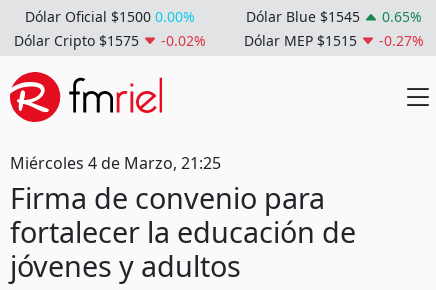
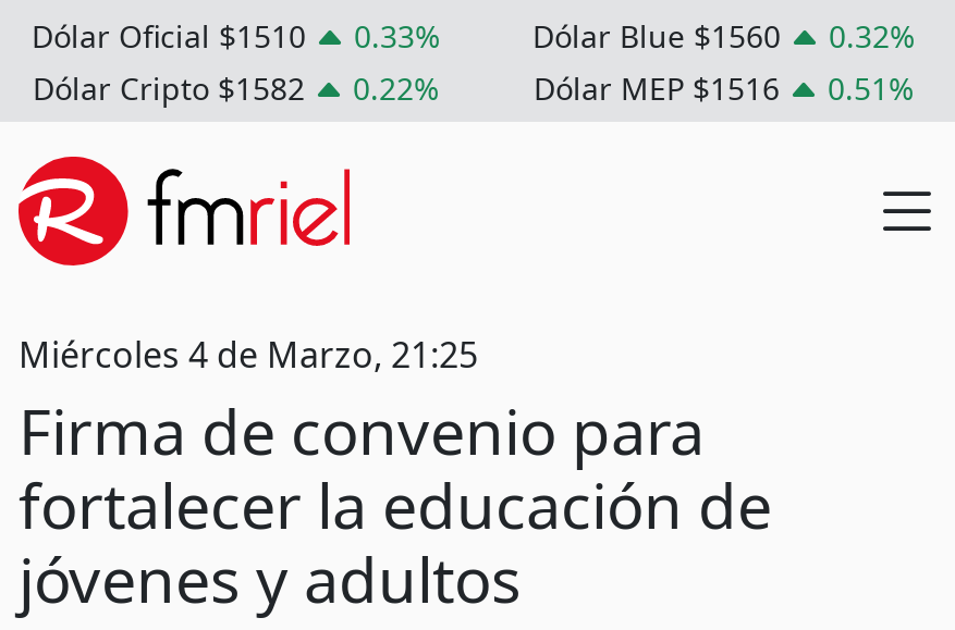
- Dólar Oficial $1500 0.00%
- Dólar Blue $1545
- 0.65%
- Dólar Cripto $1575
- -0.02%
- Dólar MEP $1515
- -0.27%
+ Dólar Oficial $1510
+ 0.33%
+ Dólar Blue $1560
+ 0.32%
+ Dólar Cripto $1582
+ 0.22%
+ Dólar MEP $1516
+ 0.51%
